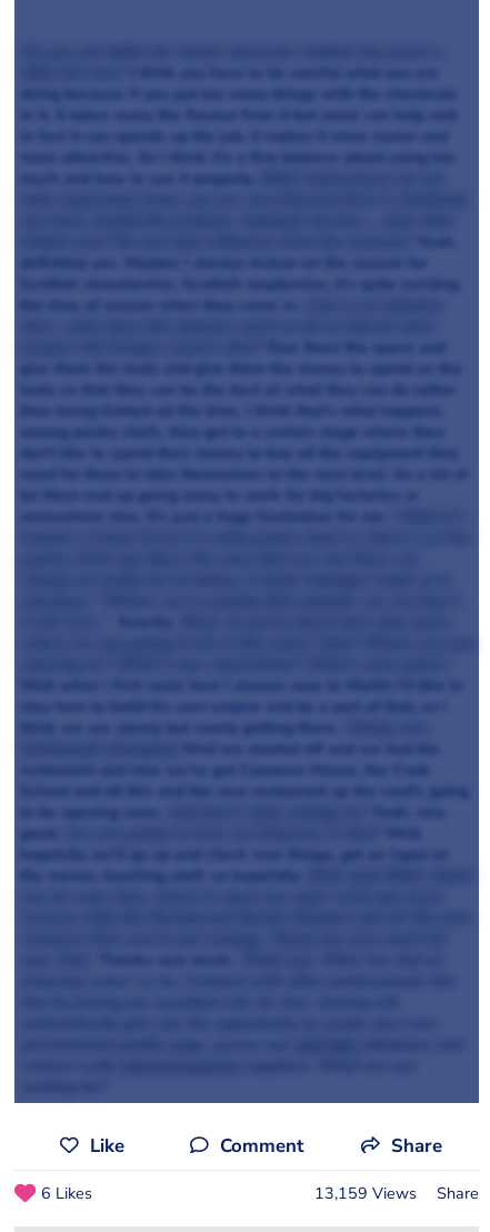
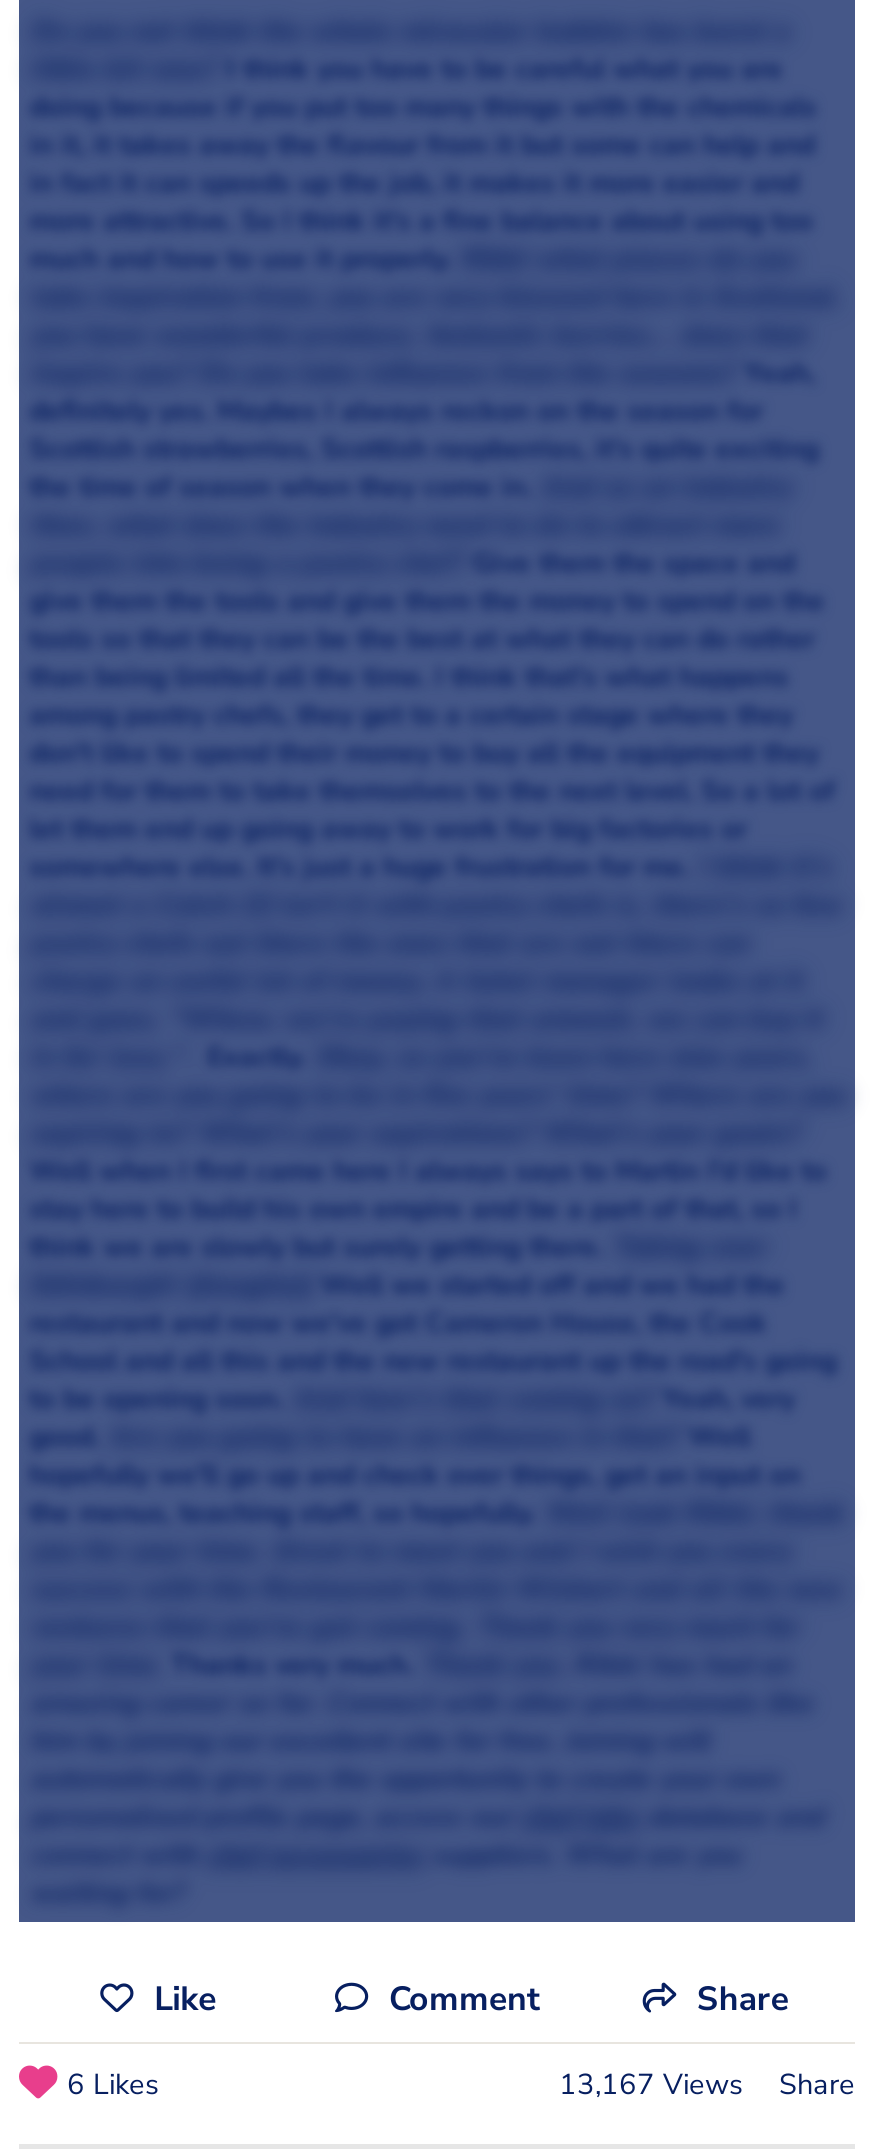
- 13,159 Views Share
+ 13,167 Views Share
